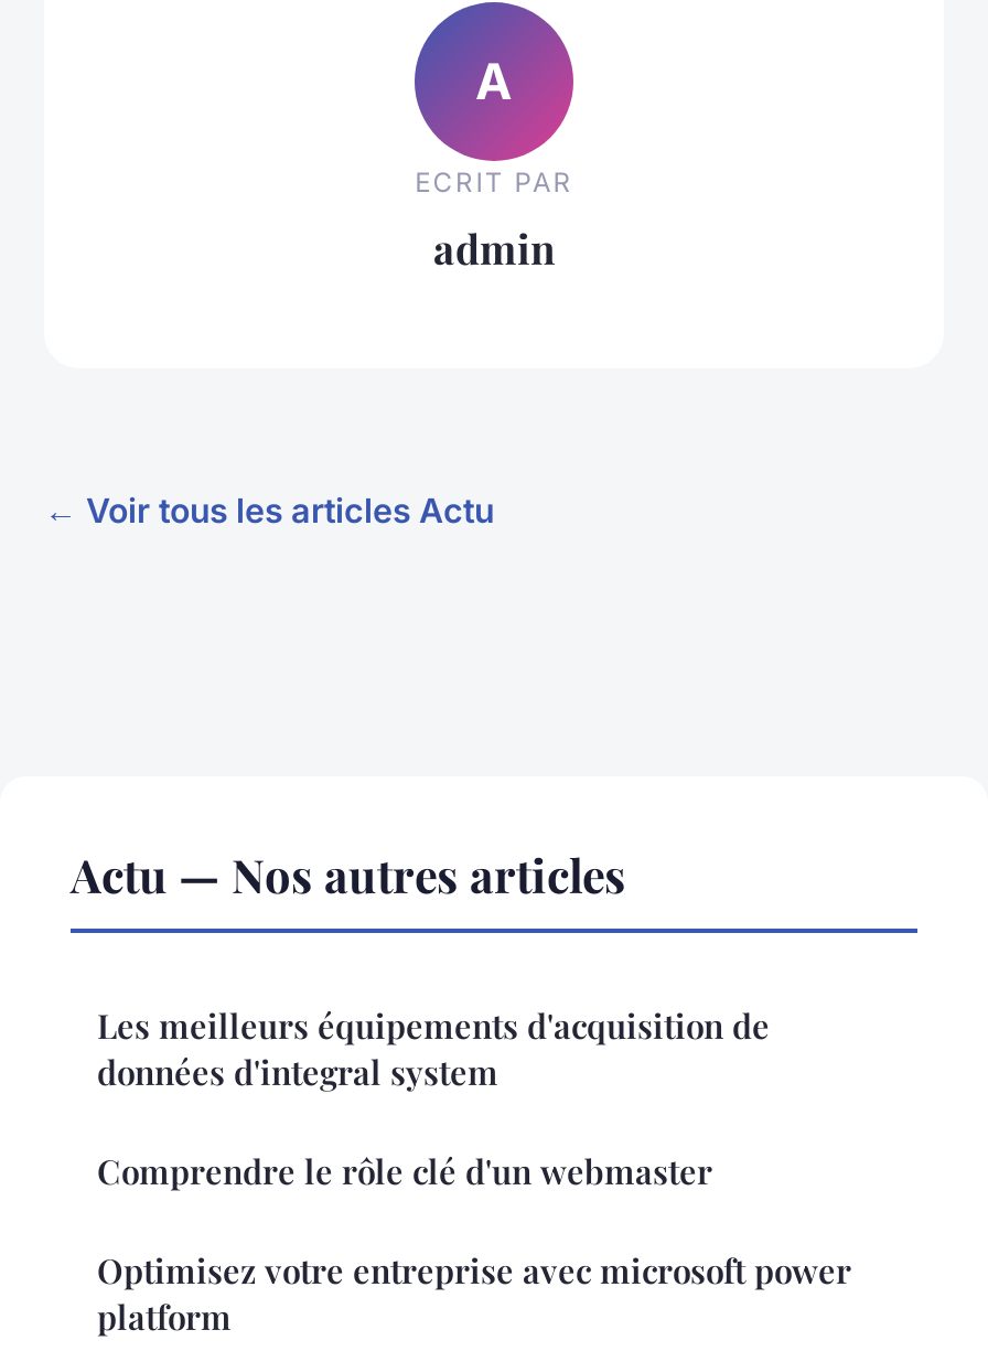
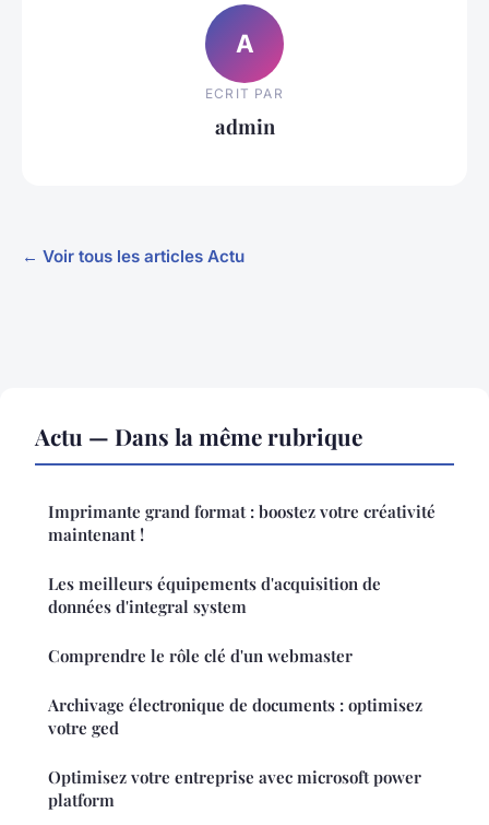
- Actu — Nos autres articles
+ Actu — Dans la même rubrique
+ Imprimante grand format : boostez votre créativité
+ maintenant !

+ Archivage électronique de documents : optimisez
+ votre ged
